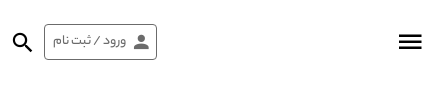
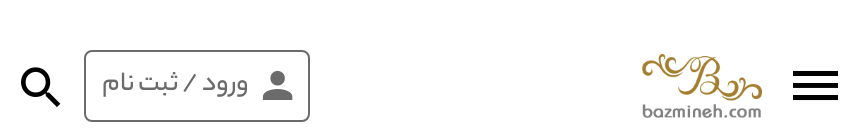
+ [image]
